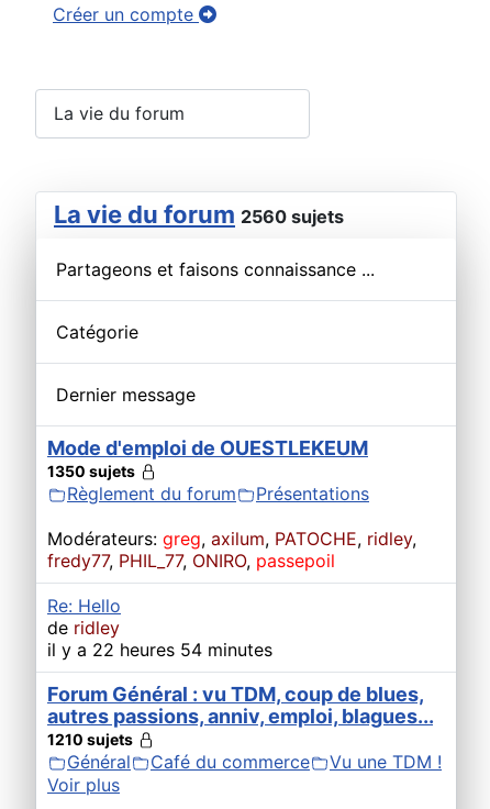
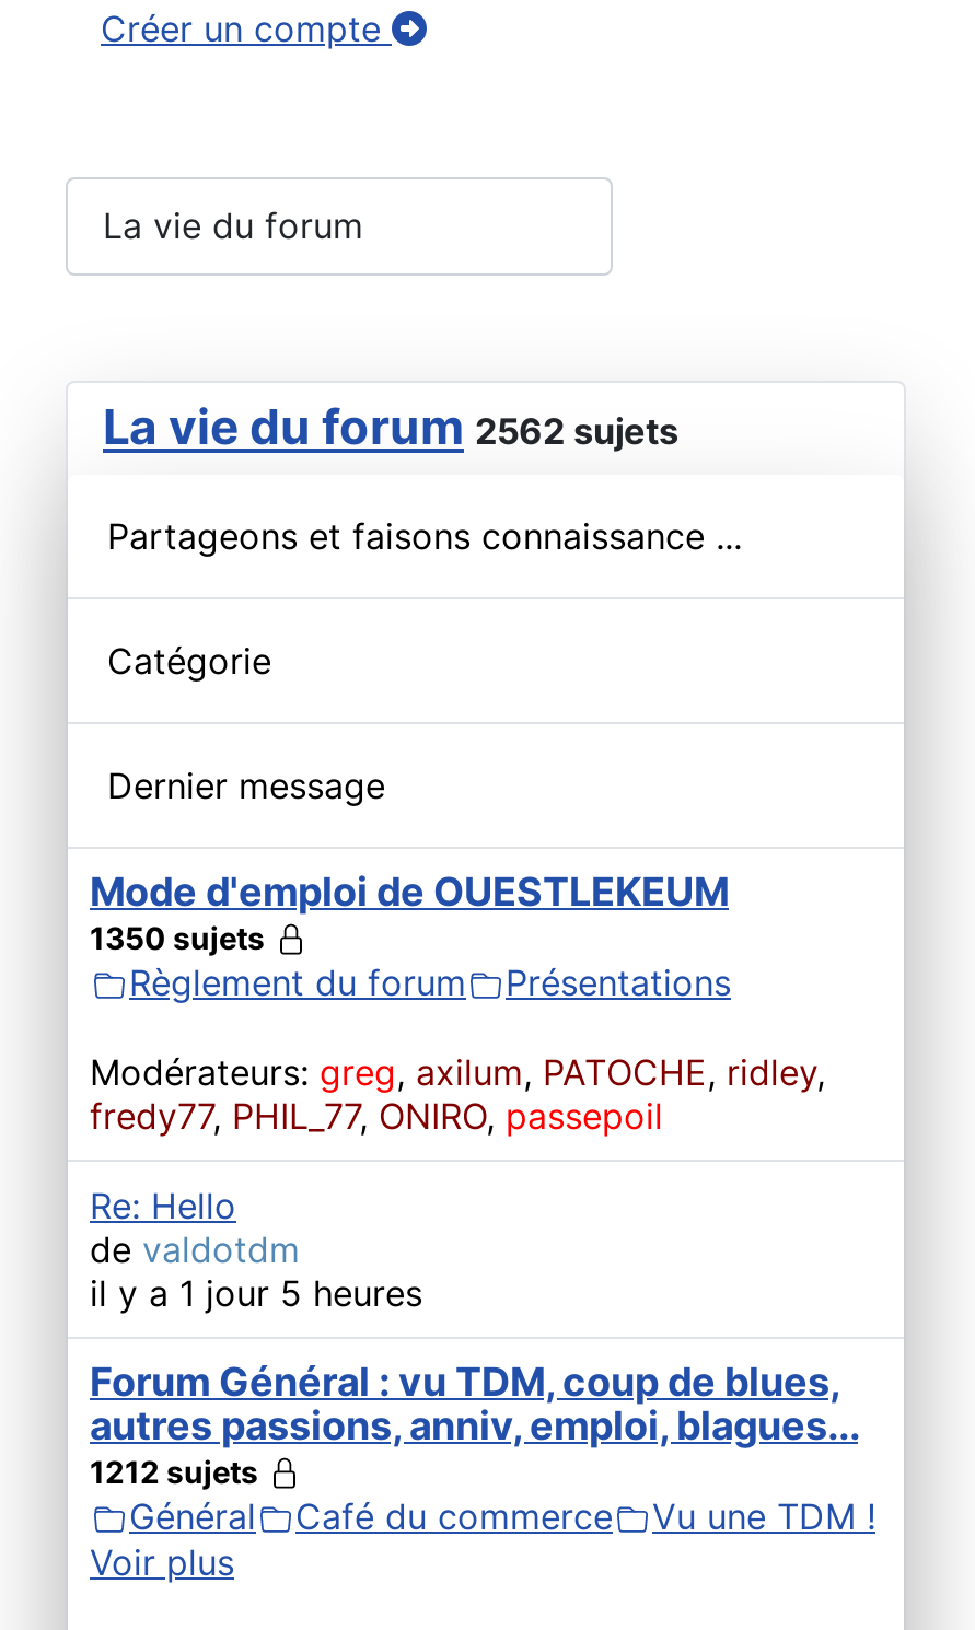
- La vie du forum 2560 sujets
+ La vie du forum 2562 sujets

- de ridley
+ de valdotdm

- il y a 22 heures 54 minutes
+ il y a 1 jour 5 heures

- 1210 sujets
+ 1212 sujets
